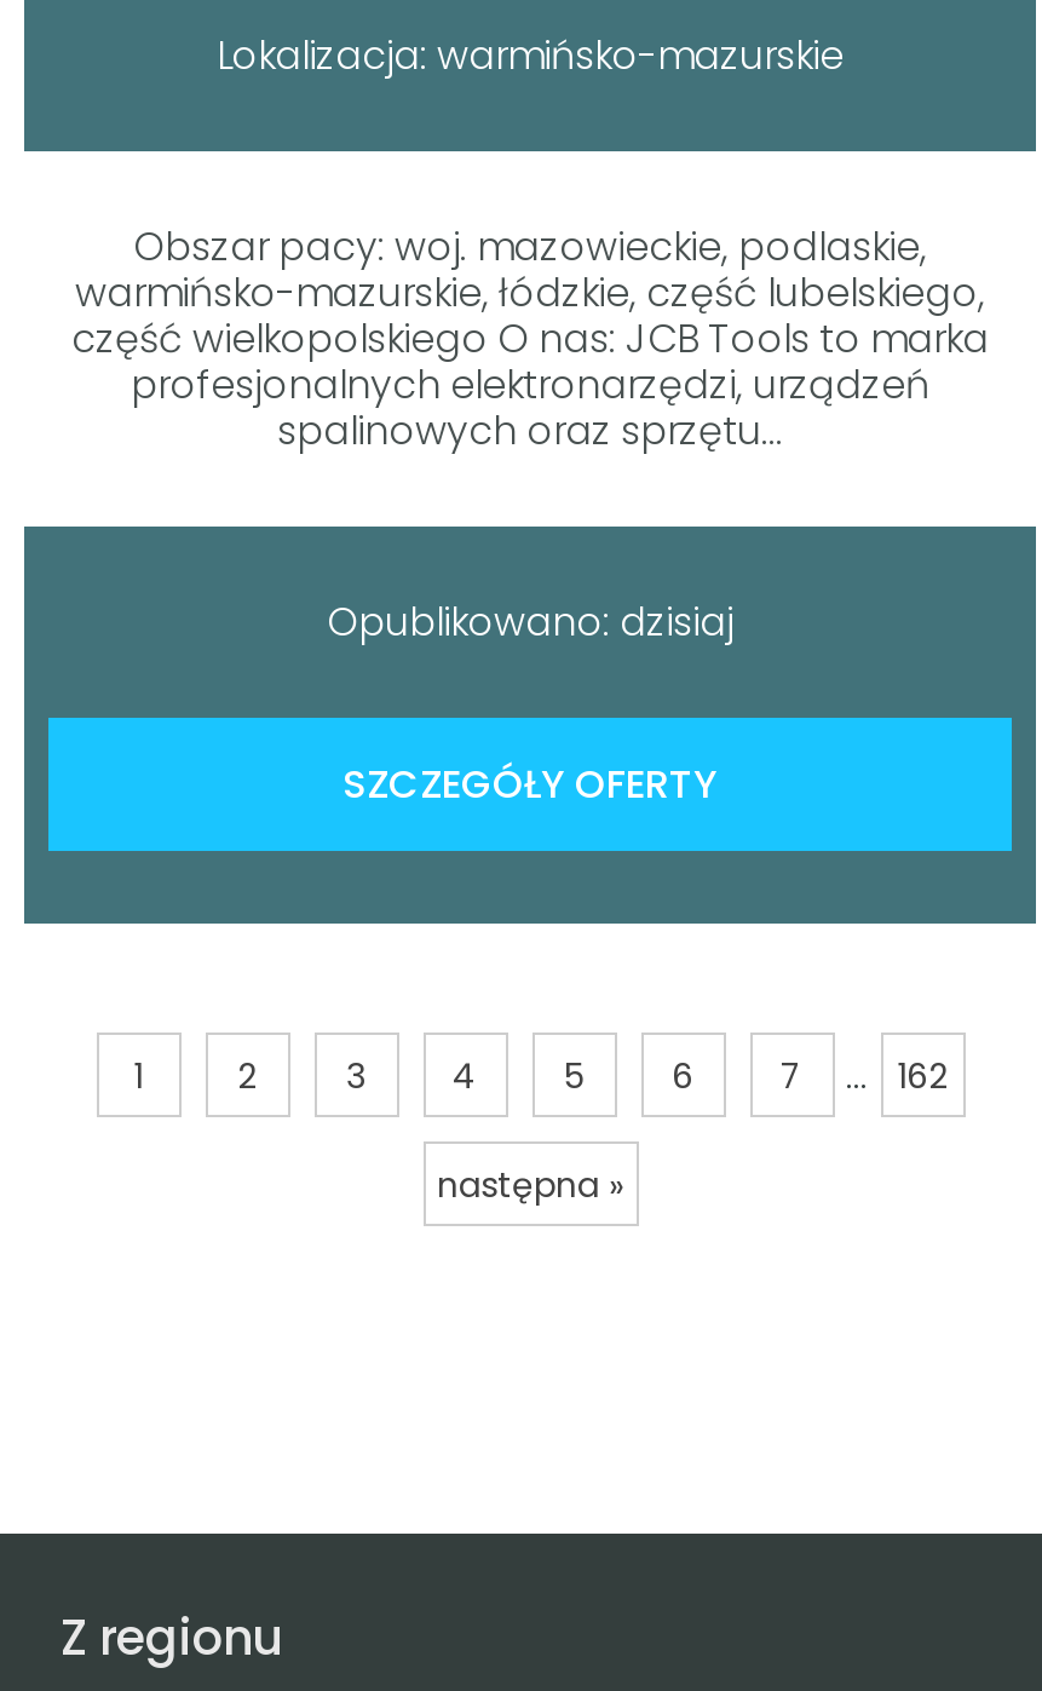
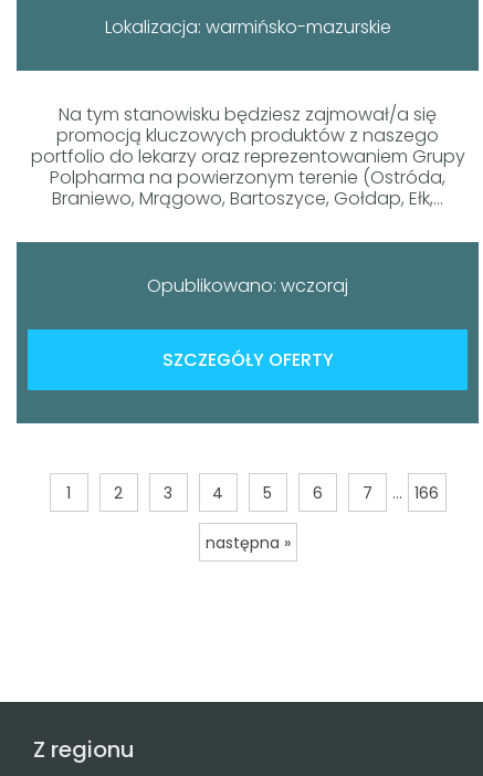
- Obszar pacy: woj. mazowieckie, podlaskie,
- warmińsko-mazurskie, łódzkie, część lubelskiego,
- część wielkopolskiego O nas: JCB Tools to marka
- profesjonalnych elektronarzędzi, urządzeń
- spalinowych oraz sprzętu...
+ Na tym stanowisku będziesz zajmował/a się
+ promocją kluczowych produktów z naszego
+ portfolio do lekarzy oraz reprezentowaniem Grupy
+ Polpharma na powierzonym terenie (Ostróda,
+ Braniewo, Mrągowo, Bartoszyce, Gołdap, Ełk,...

- Opublikowano: dzisiaj
+ Opublikowano: wczoraj

- 1 2 3 4 5 6 7 ... 162
+ 1 2 3 4 5 6 7 ... 166
